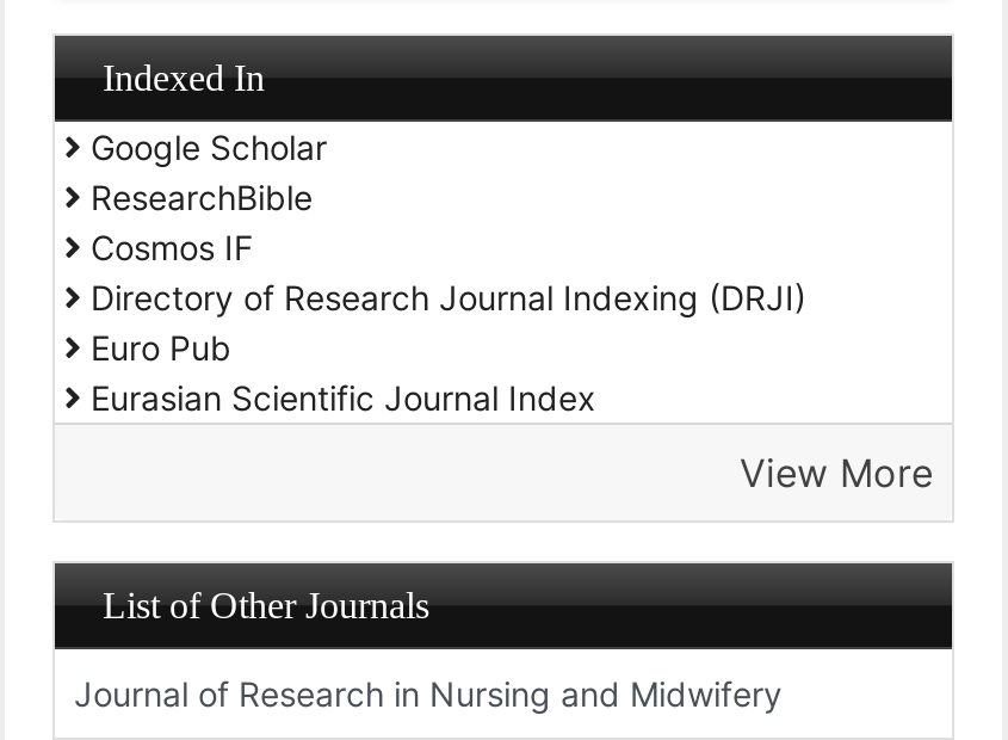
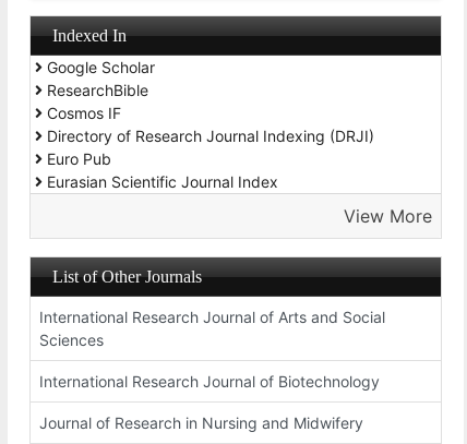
+ International Research Journal of Arts and Social
+ Sciences
+ International Research Journal of Biotechnology
